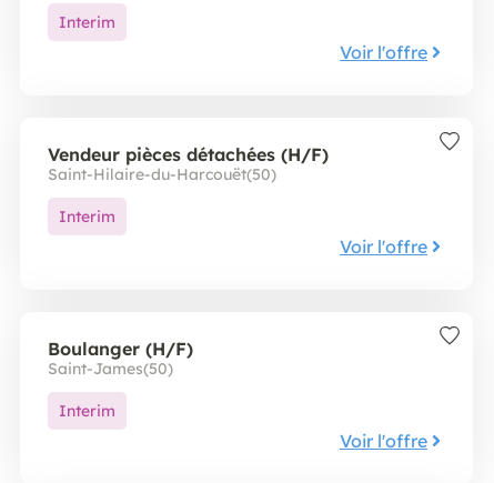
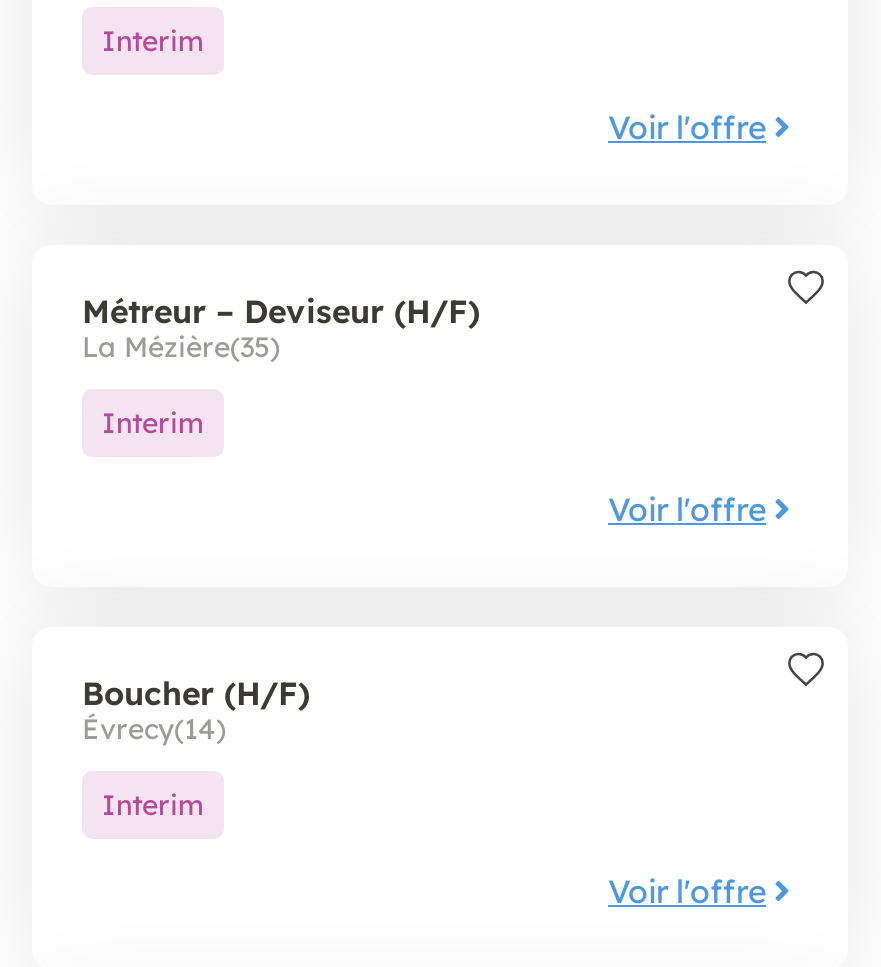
- Vendeur pièces détachées (H/F)
- Saint-Hilaire-du-Harcouët(50)
+ Métreur – Deviseur (H/F)
+ La Mézière(35)

- Boulanger (H/F)
- Saint-James(50)
+ Boucher (H/F)
+ Évrecy(14)
